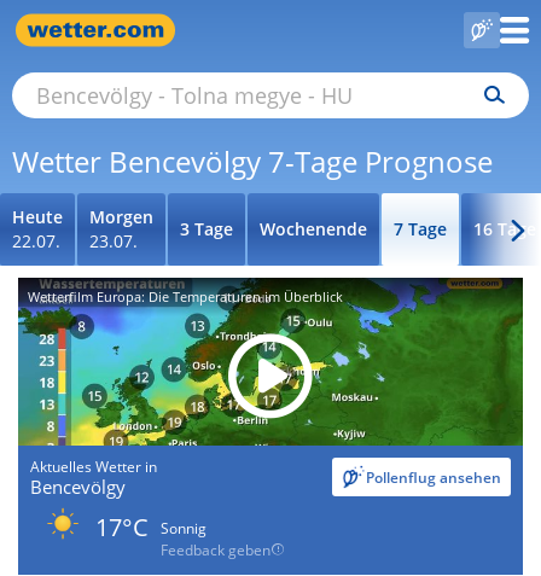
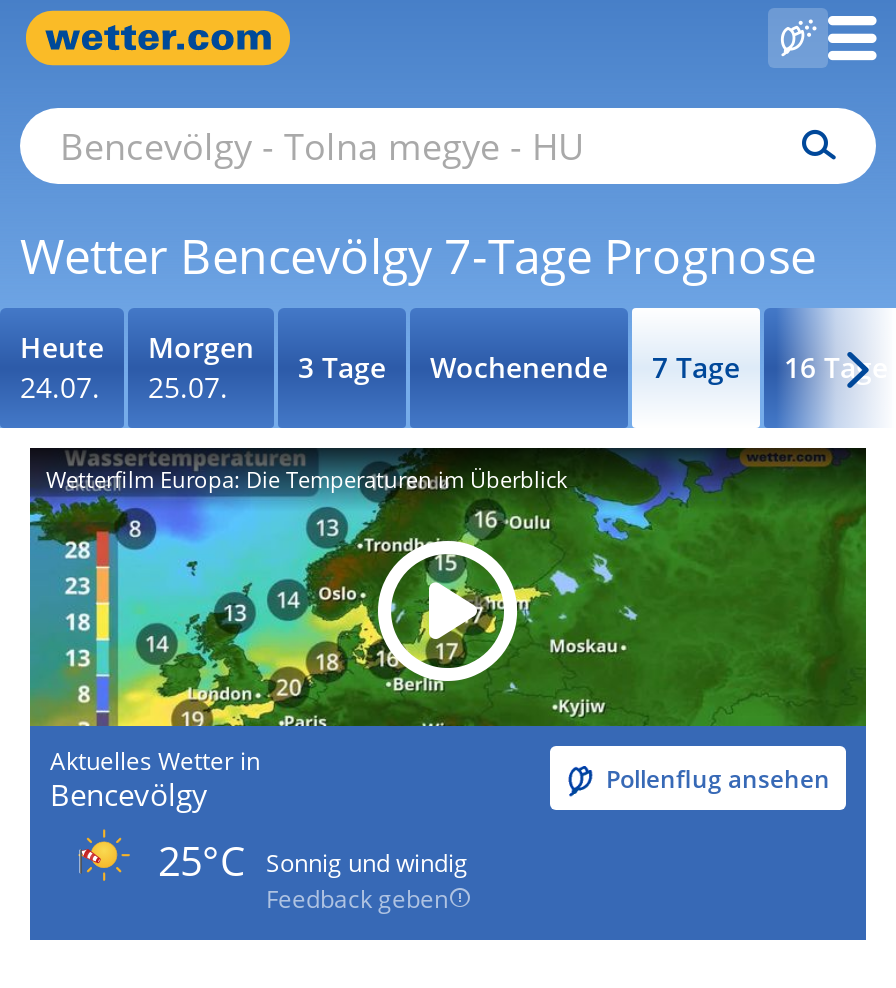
- 22.07.
+ 24.07.

- 23.07.
+ 25.07.

- 17°C Sonnig
+ 25°C Sonnig und windig
